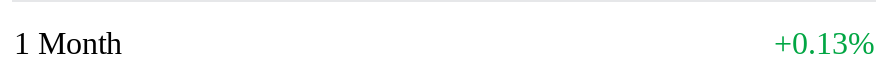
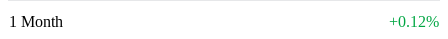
- +0.13%
+ +0.12%
